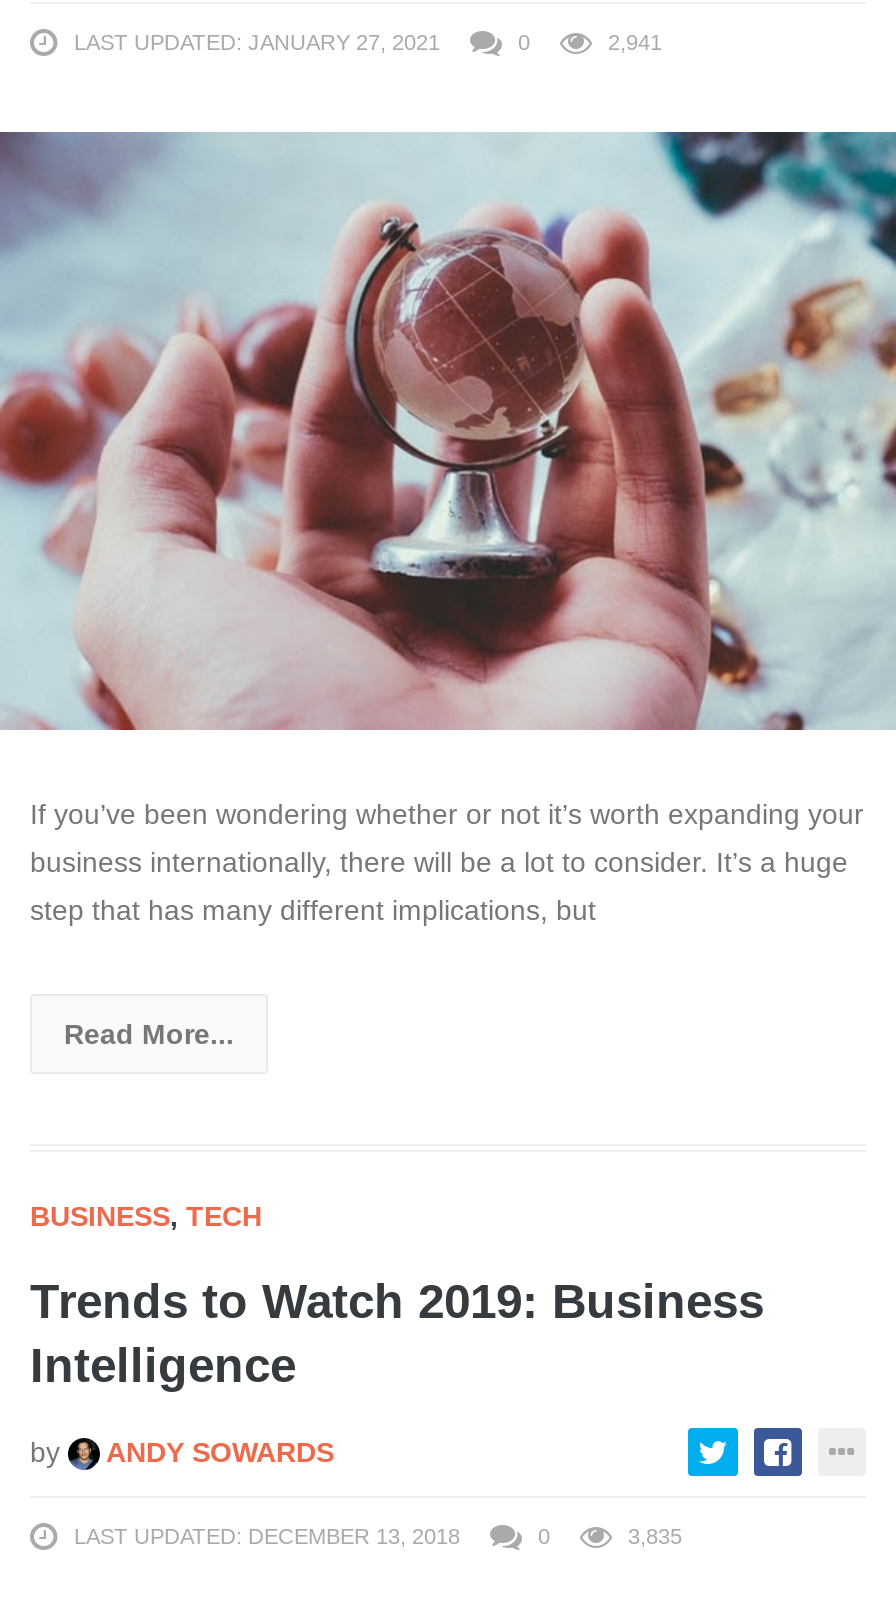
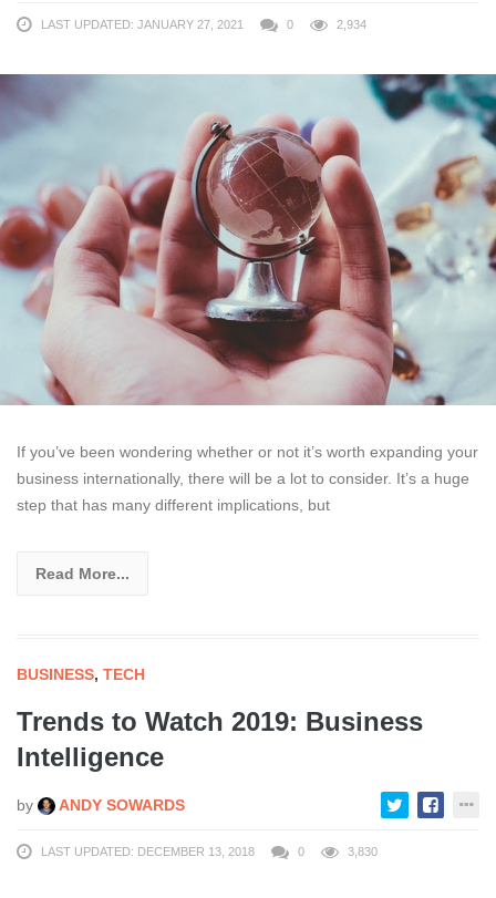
- 2,941
+ 2,934

- 3,835
+ 3,830
